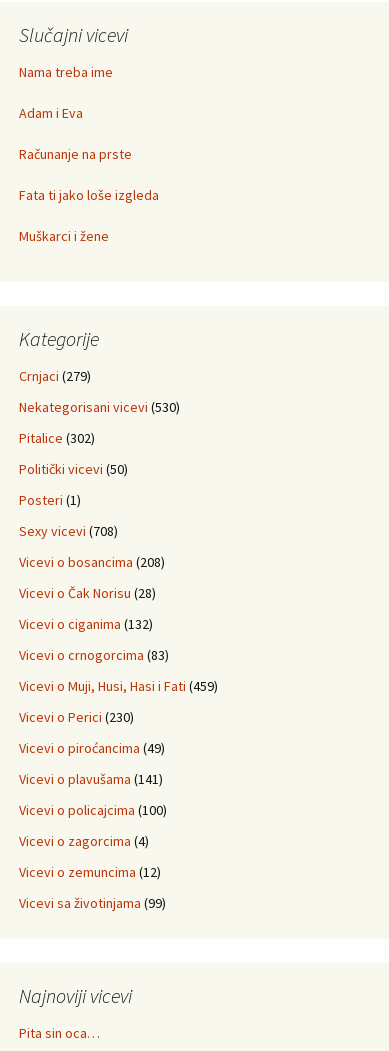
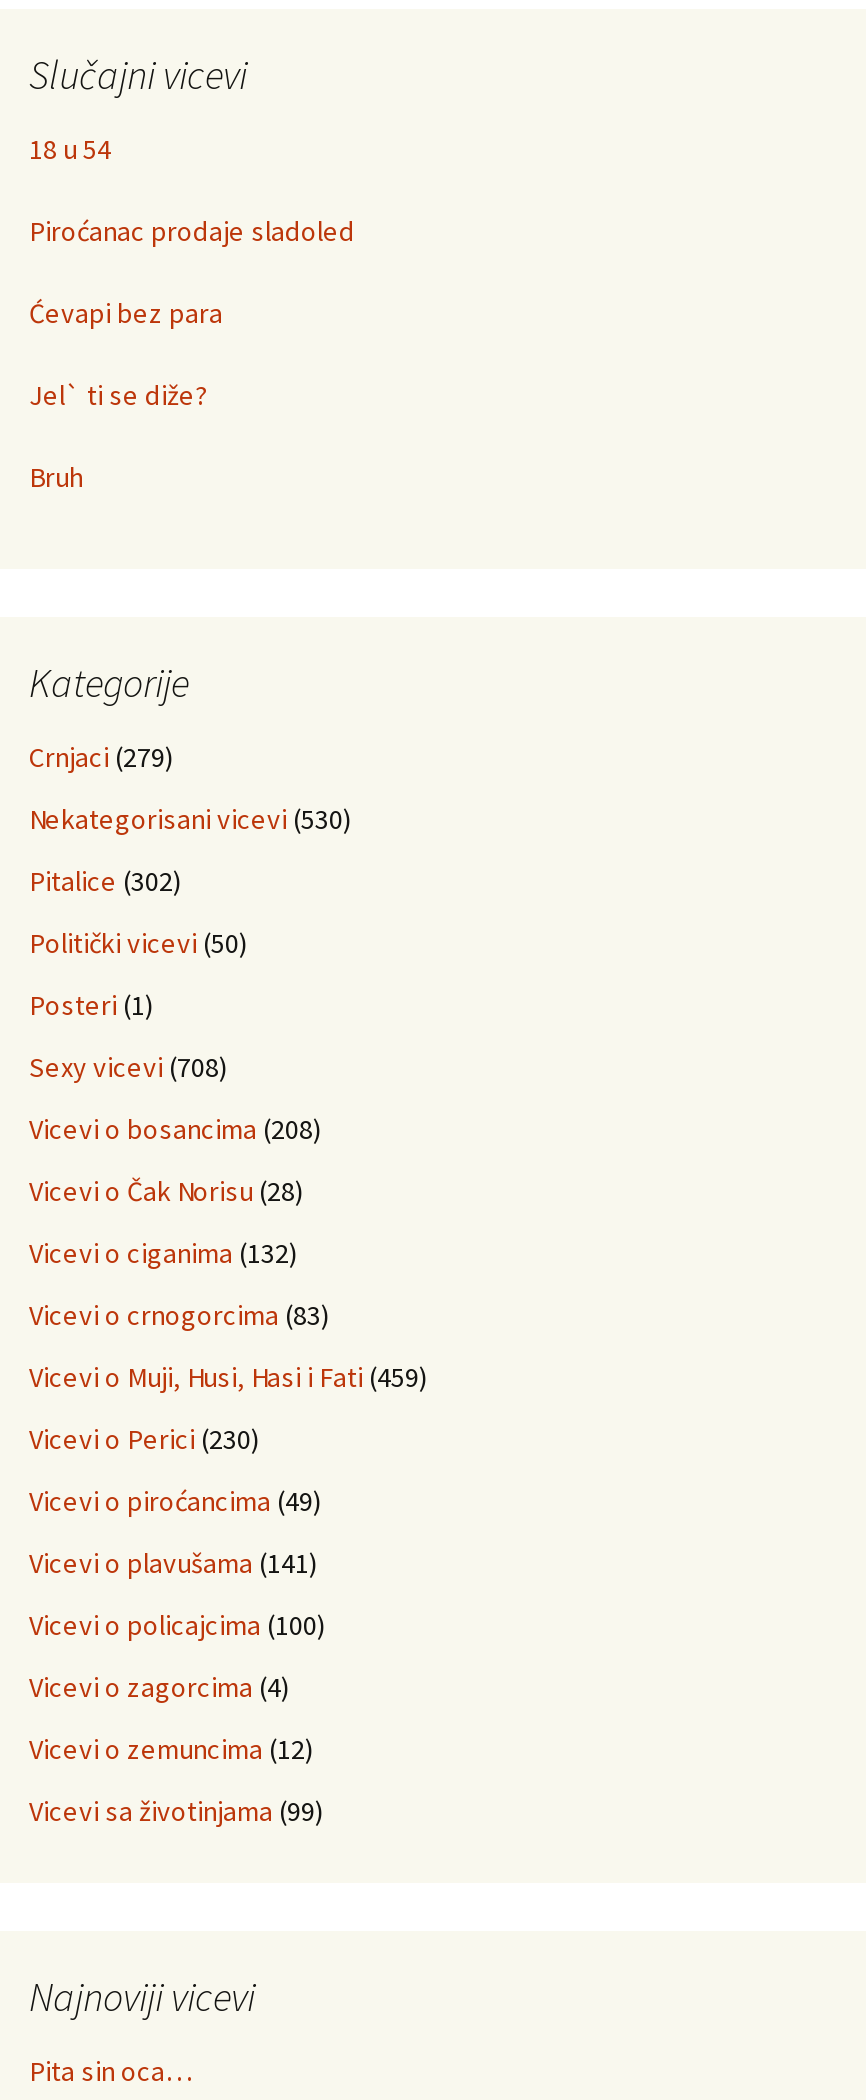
- Nama treba ime
+ 18 u 54

- Adam i Eva
+ Piroćanac prodaje sladoled

- Računanje na prste
+ Ćevapi bez para

- Fata ti jako loše izgleda
+ Jel` ti se diže?

- Muškarci i žene
+ Bruh
